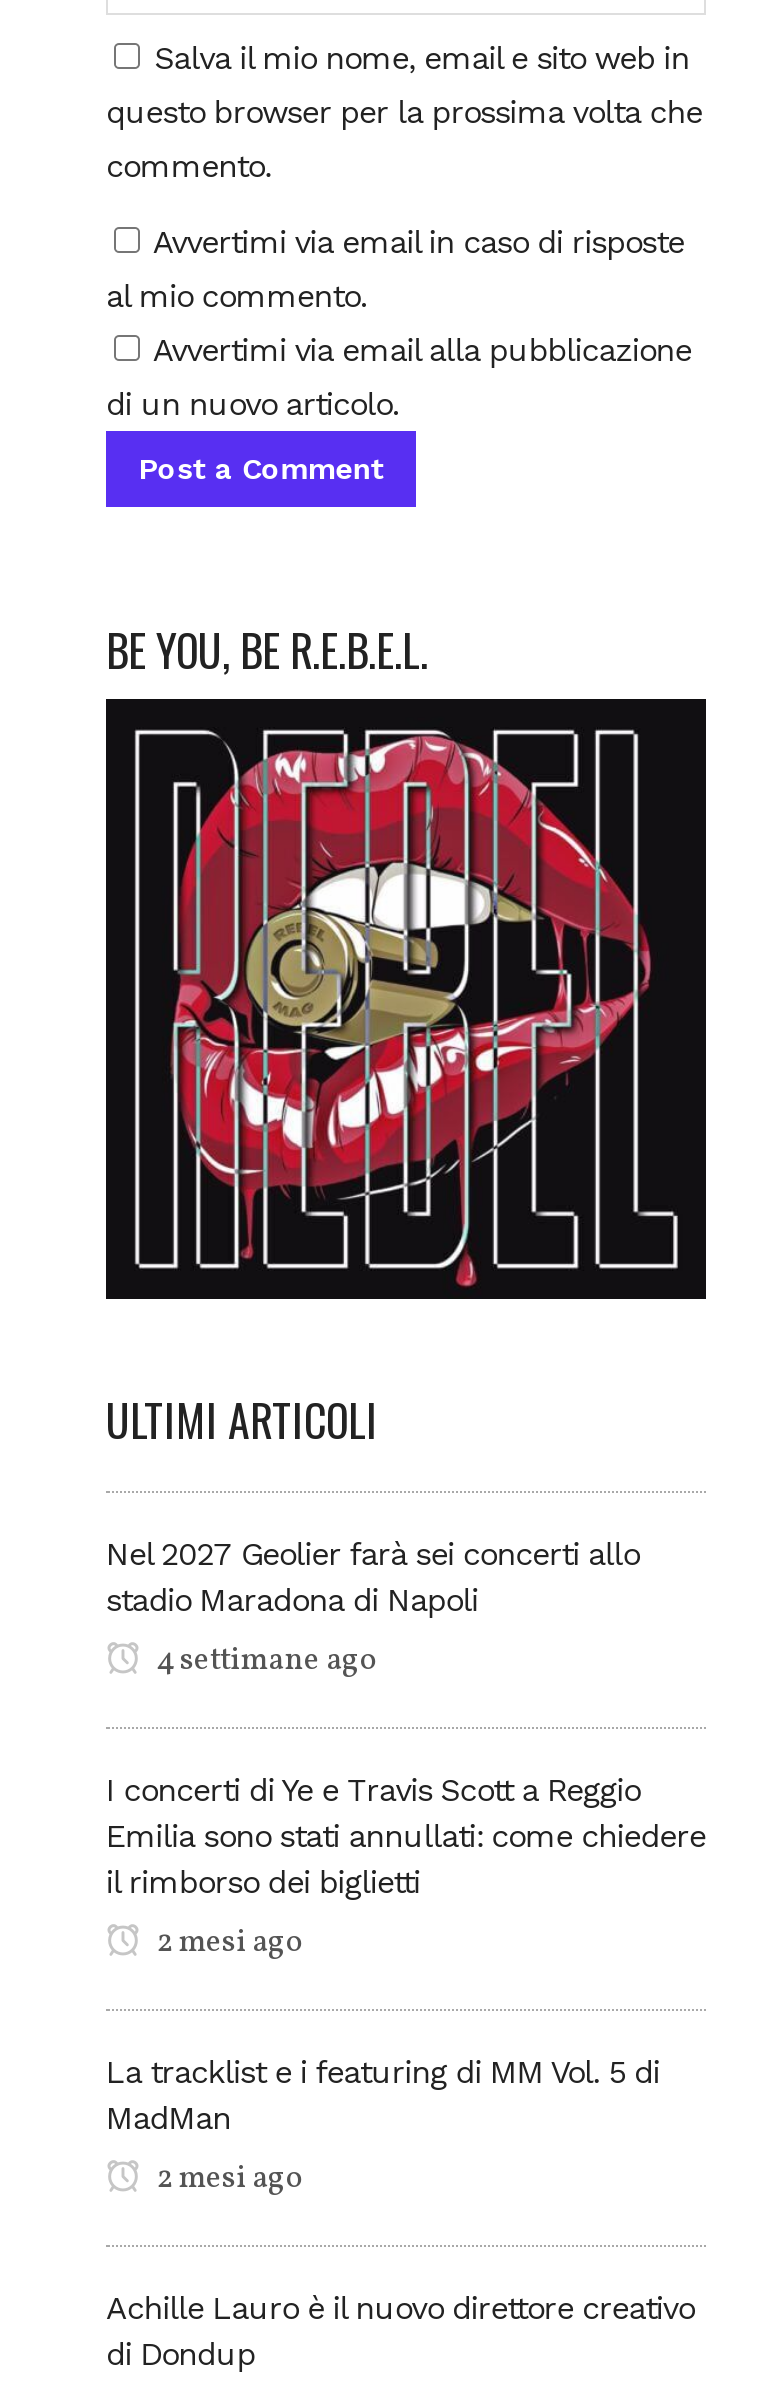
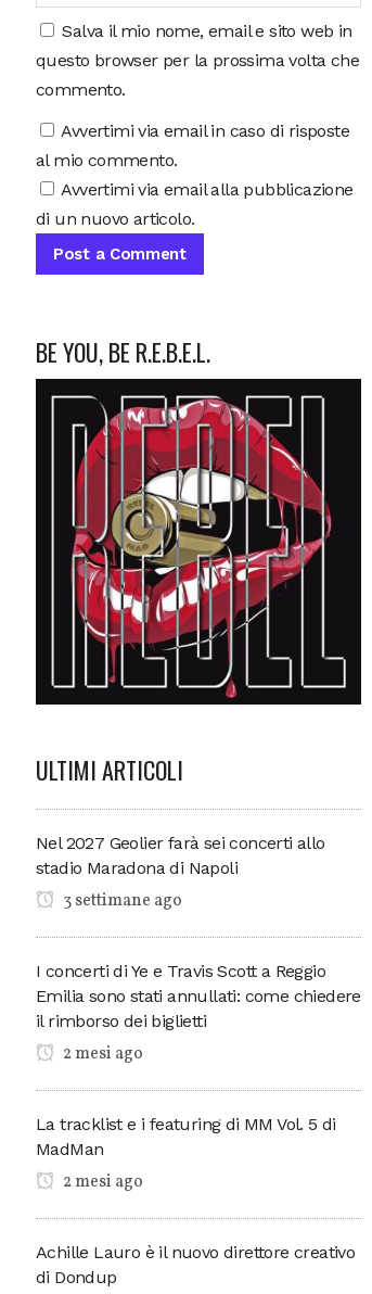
- 4 settimane ago
+ 3 settimane ago
